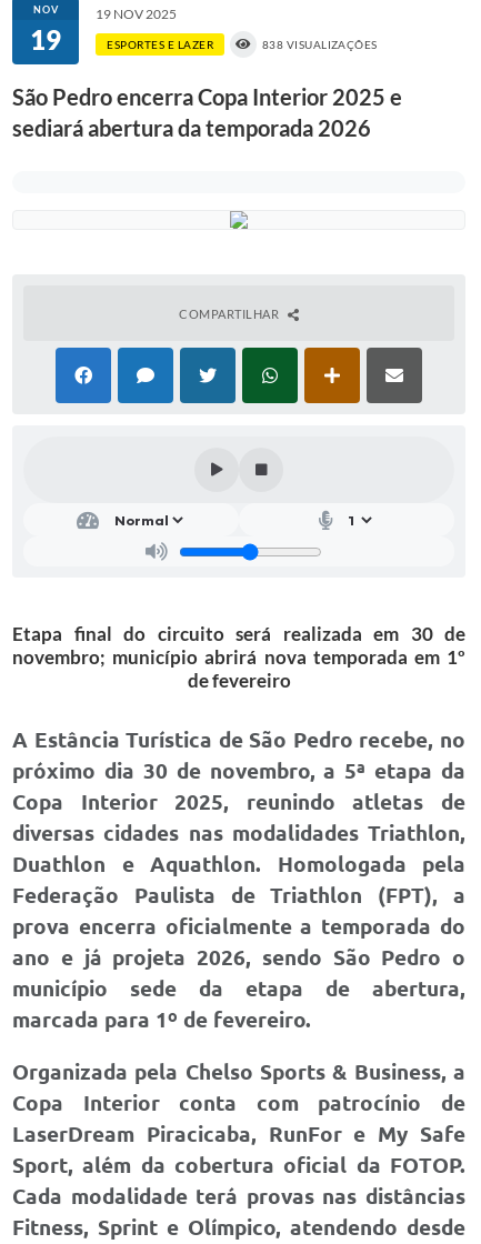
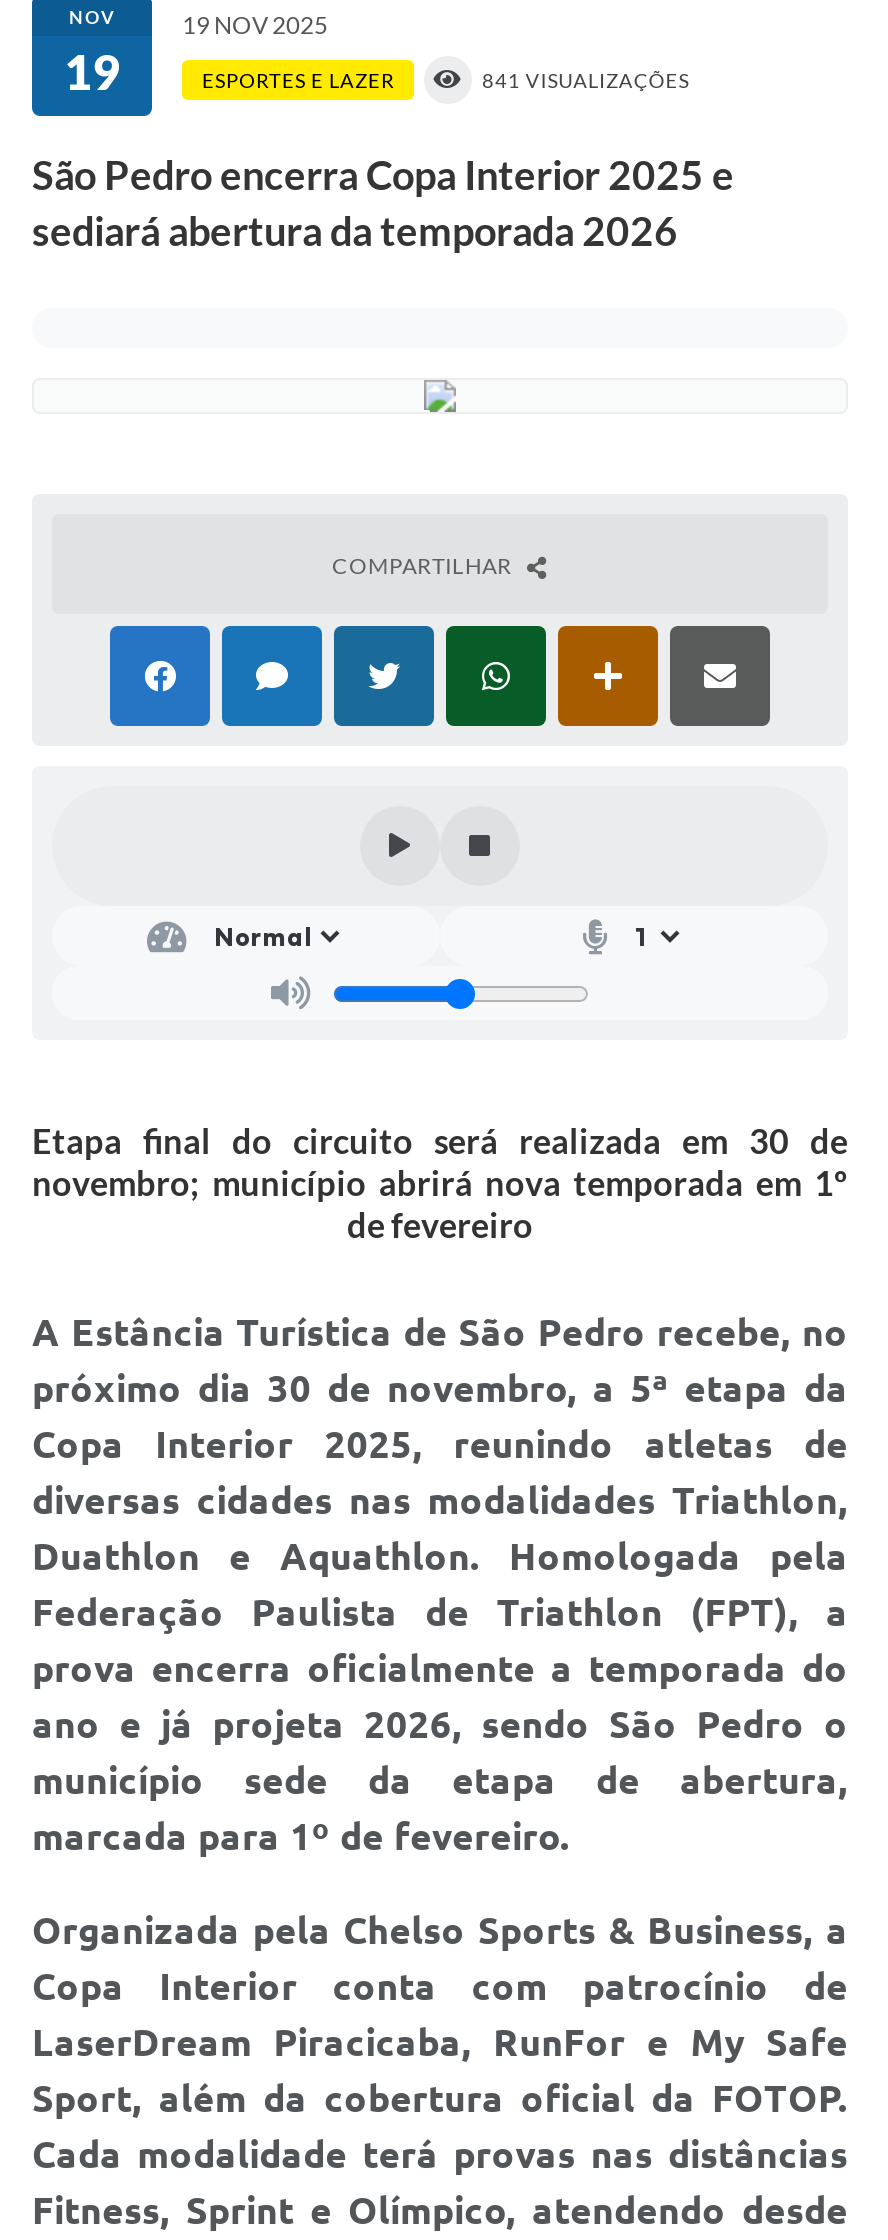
- 838 VISUALIZAÇÕES
+ 841 VISUALIZAÇÕES
